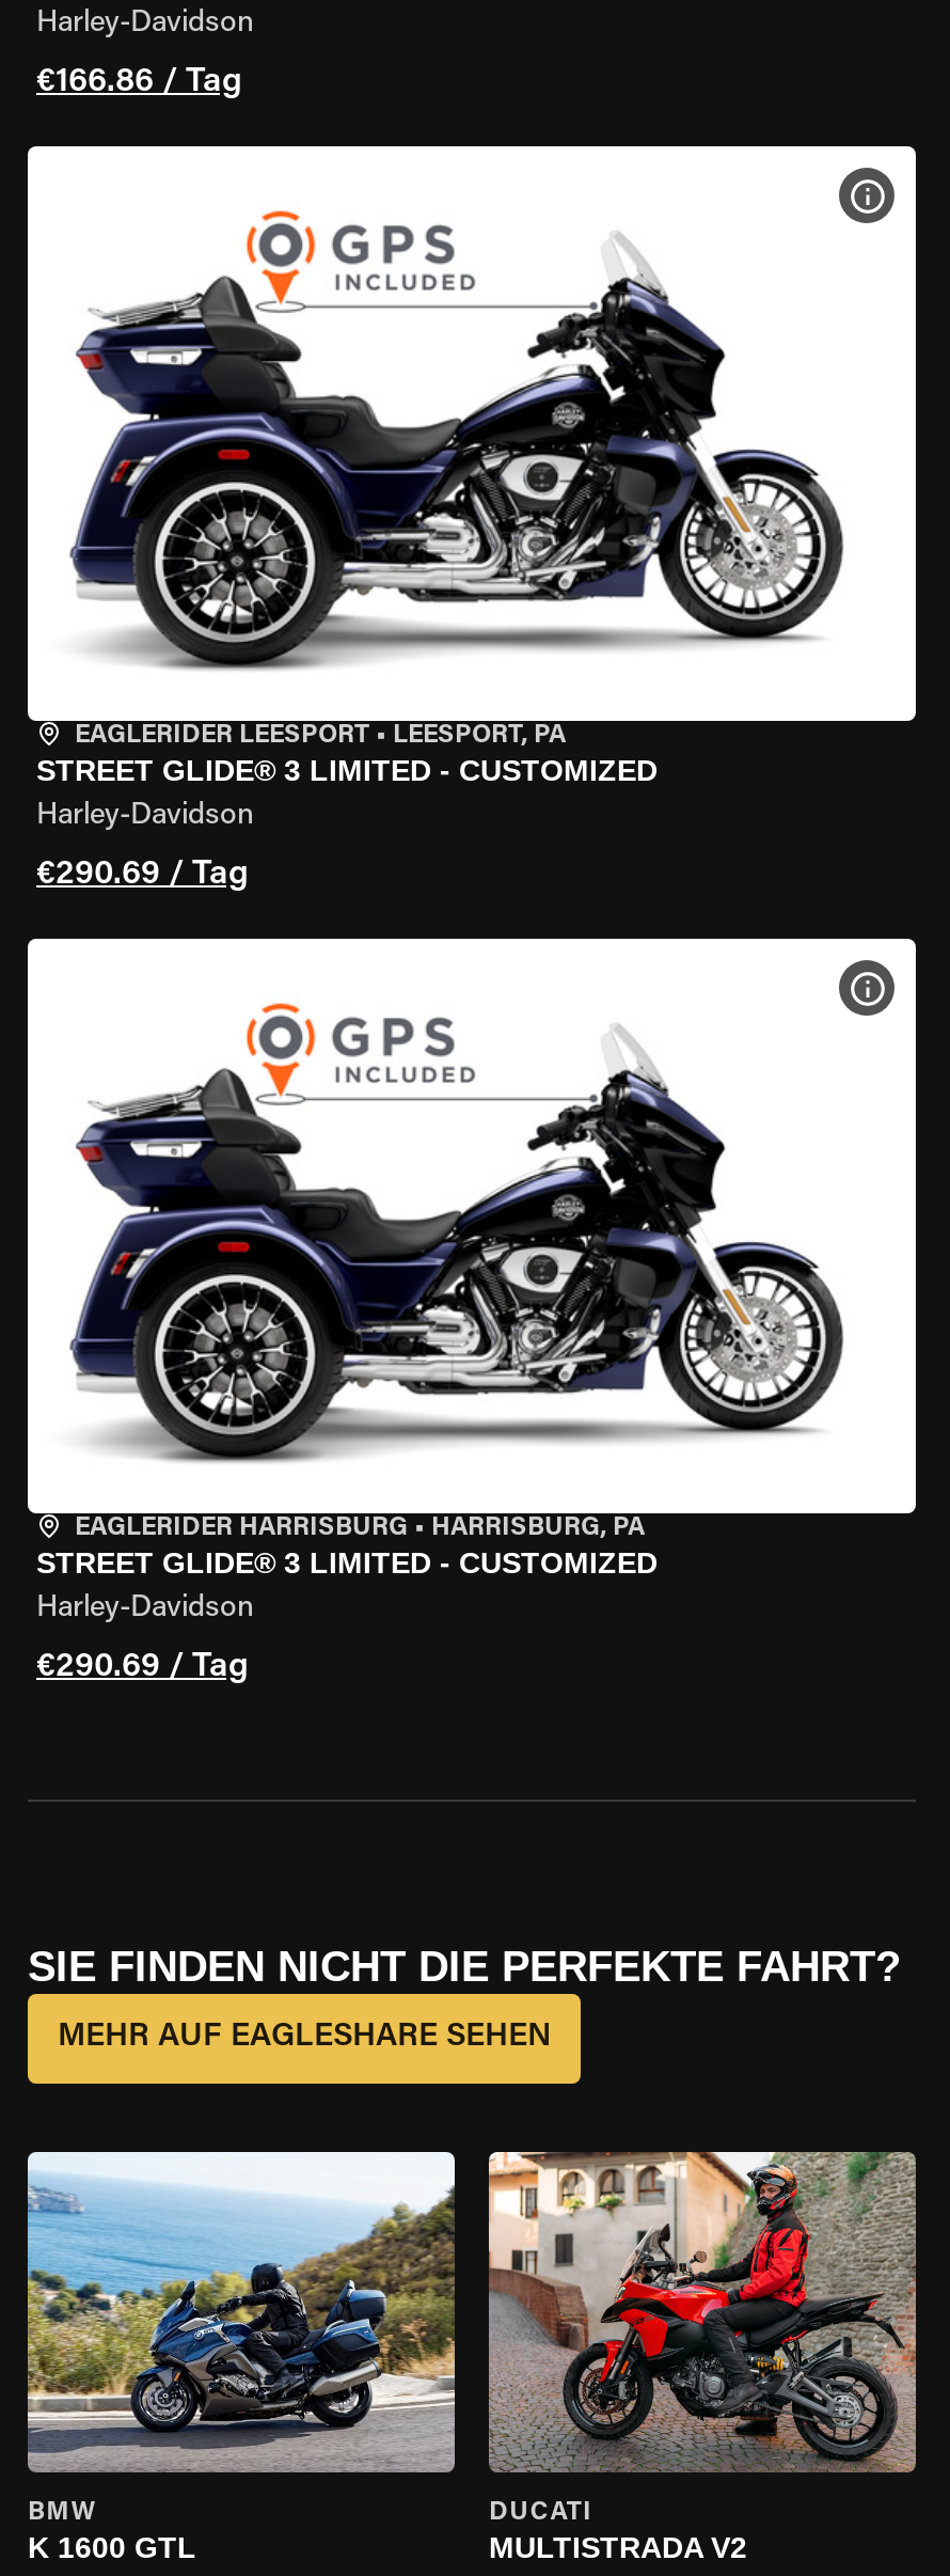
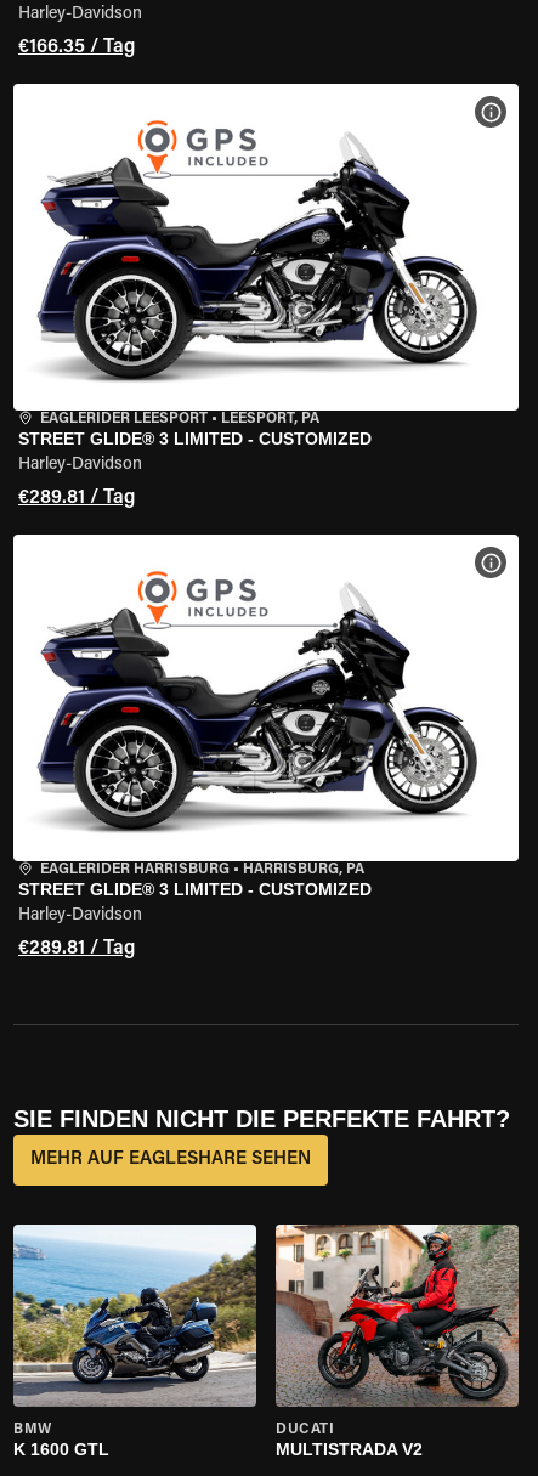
- €166.86 / Tag
+ €166.35 / Tag

- €290.69 / Tag
+ €289.81 / Tag

- €290.69 / Tag
+ €289.81 / Tag
